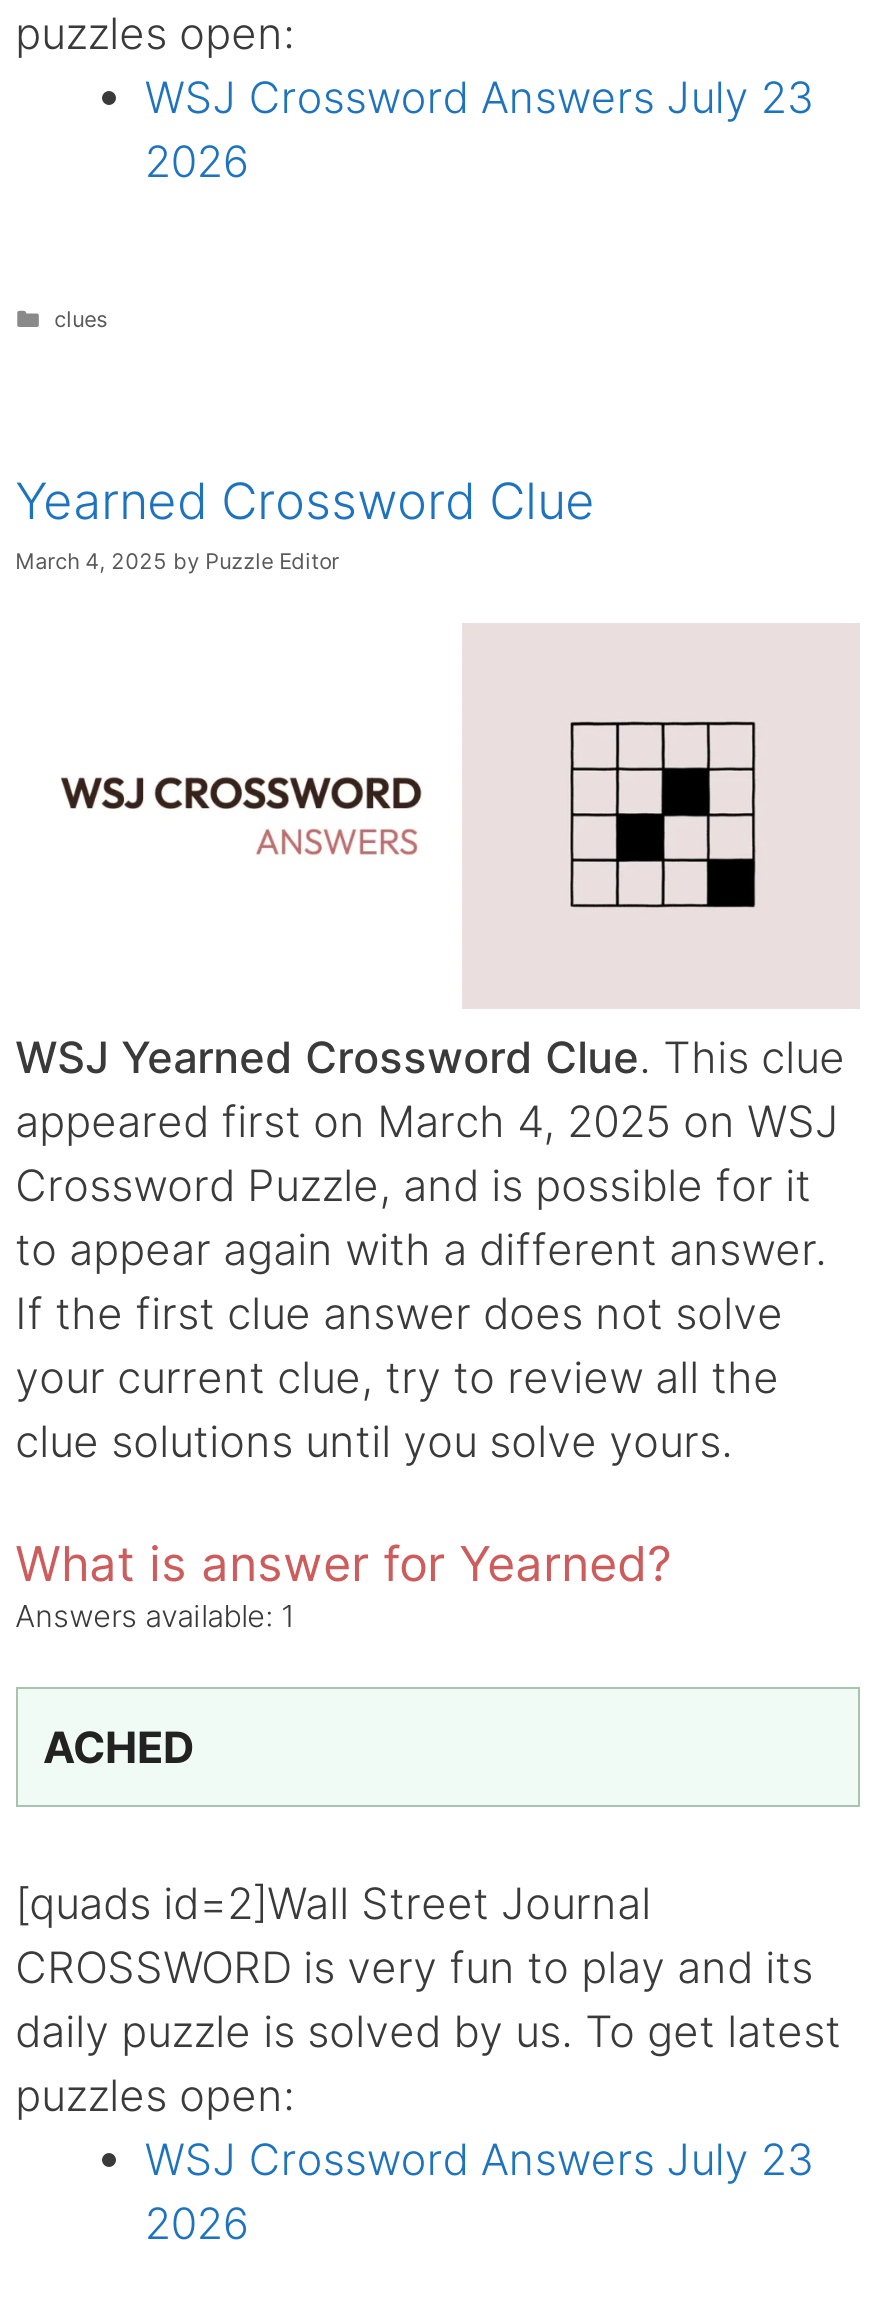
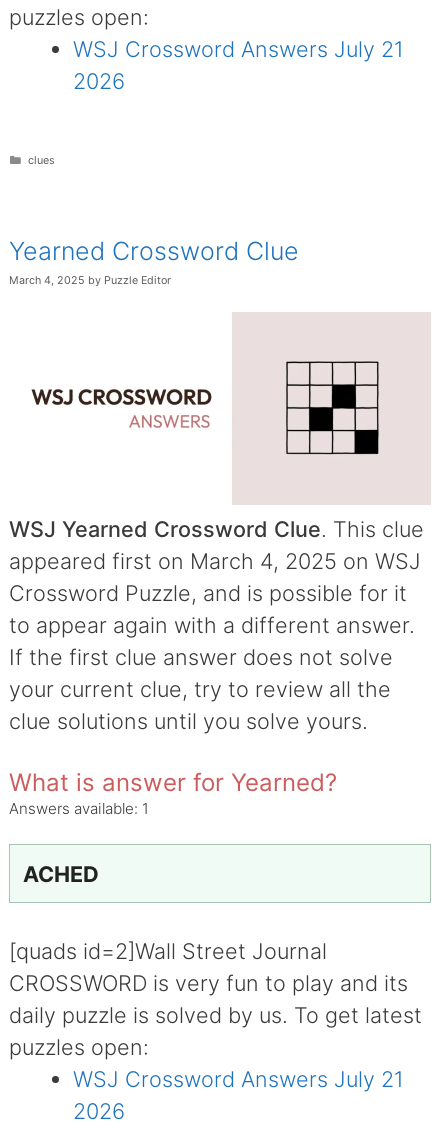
- WSJ Crossword Answers July 23
+ WSJ Crossword Answers July 21

- WSJ Crossword Answers July 23
+ WSJ Crossword Answers July 21
